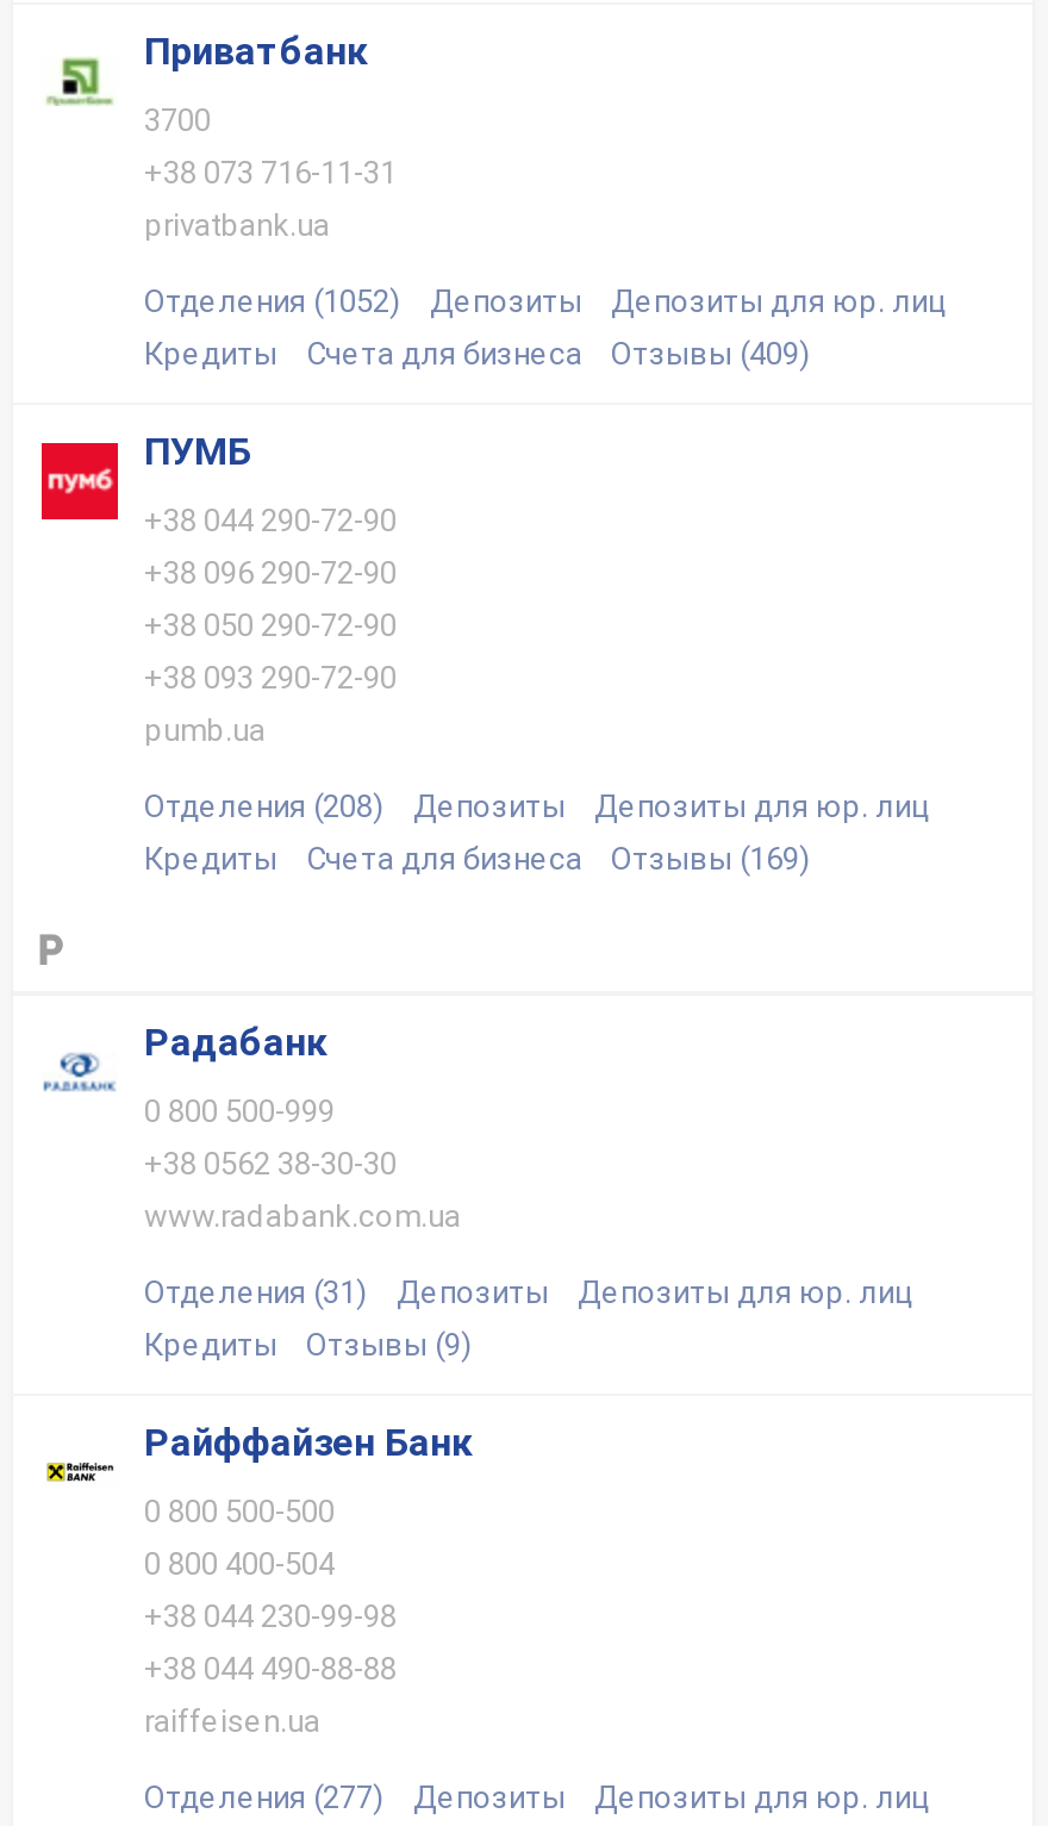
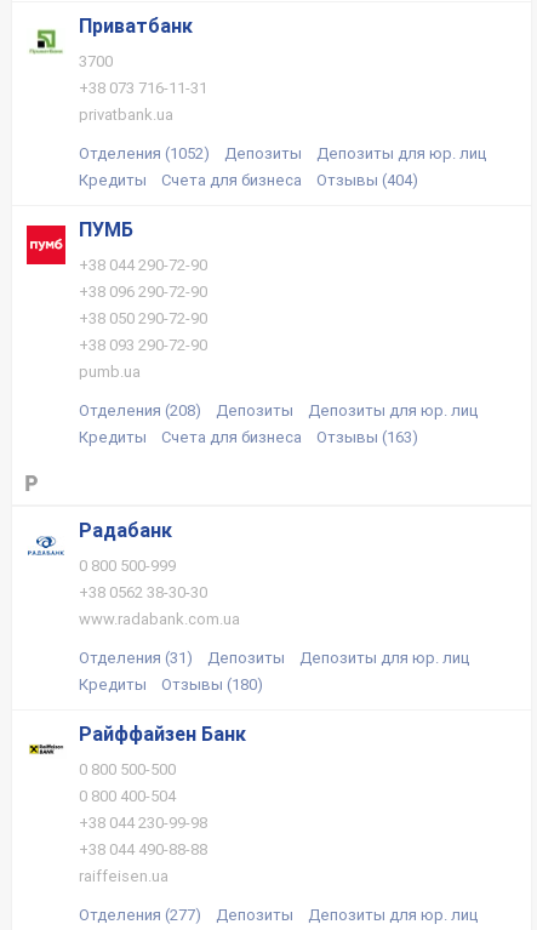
- Кредиты Счета для бизнеса Отзывы (409)
+ Кредиты Счета для бизнеса Отзывы (404)

- Кредиты Счета для бизнеса Отзывы (169)
+ Кредиты Счета для бизнеса Отзывы (163)

- Кредиты Отзывы (9)
+ Кредиты Отзывы (180)
